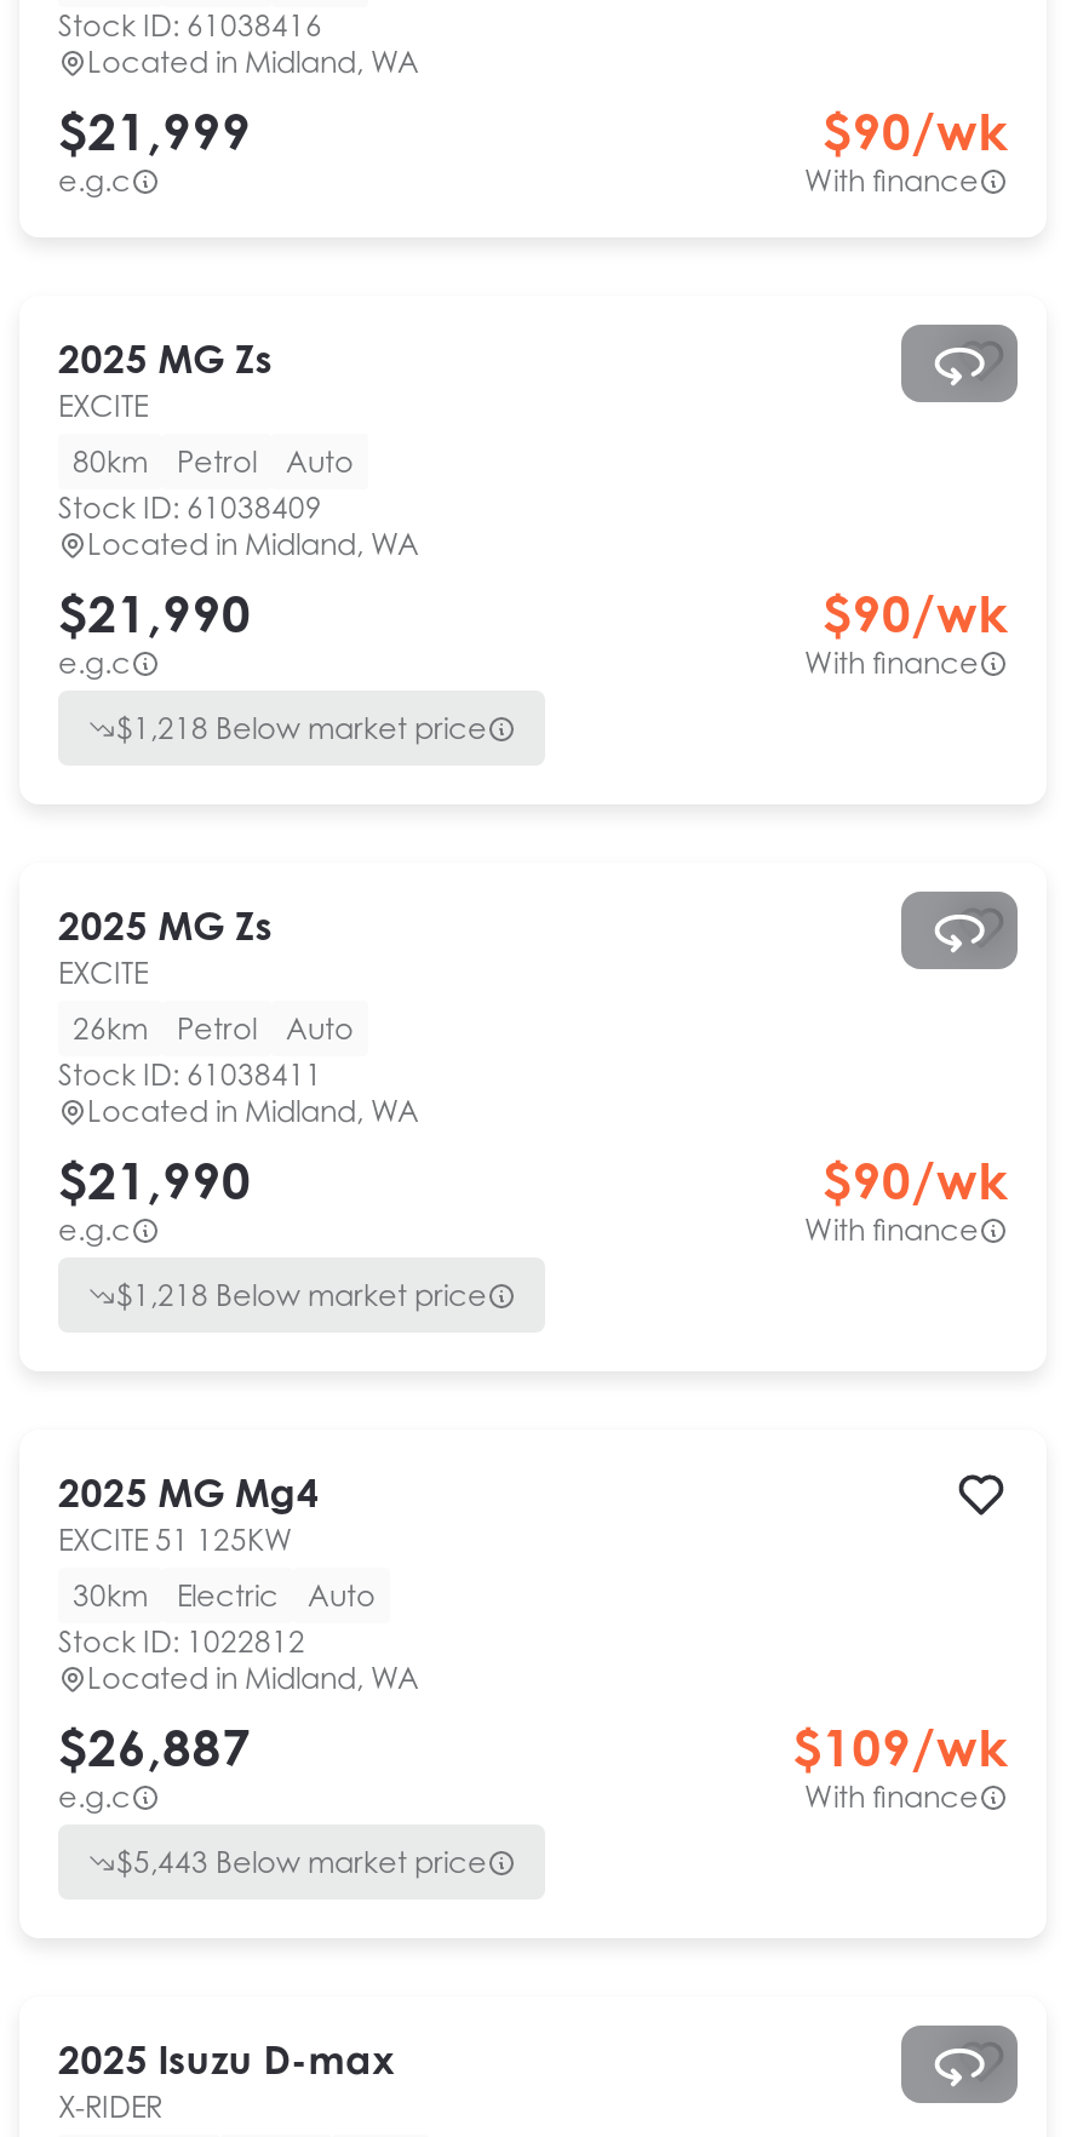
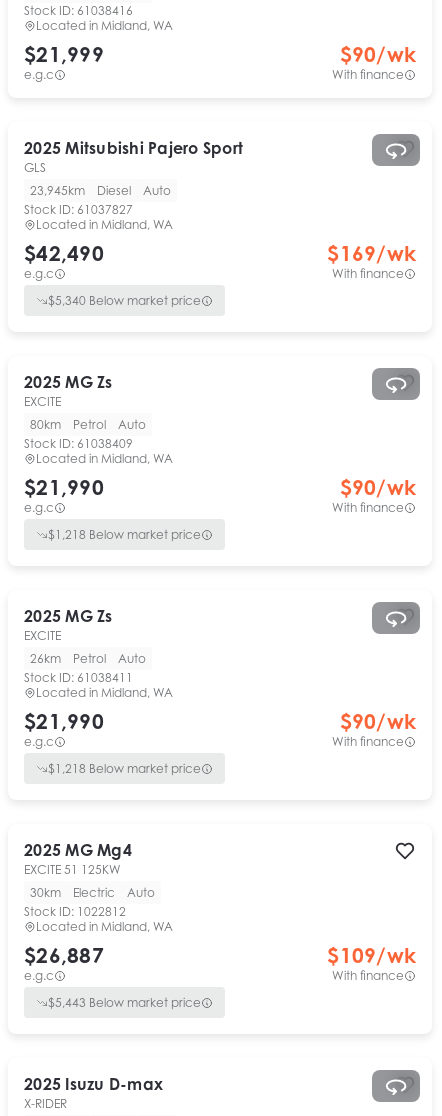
+ 2025 Mitsubishi Pajero Sport
+ GLS
+ 23,945km
+ Diesel
+ Auto
+ Stock ID: 61037827
+ Located in Midland, WA
+ $42,490
+ e.g.c

+ $169/wk
+ With finance
+ $5,340 Below market price
